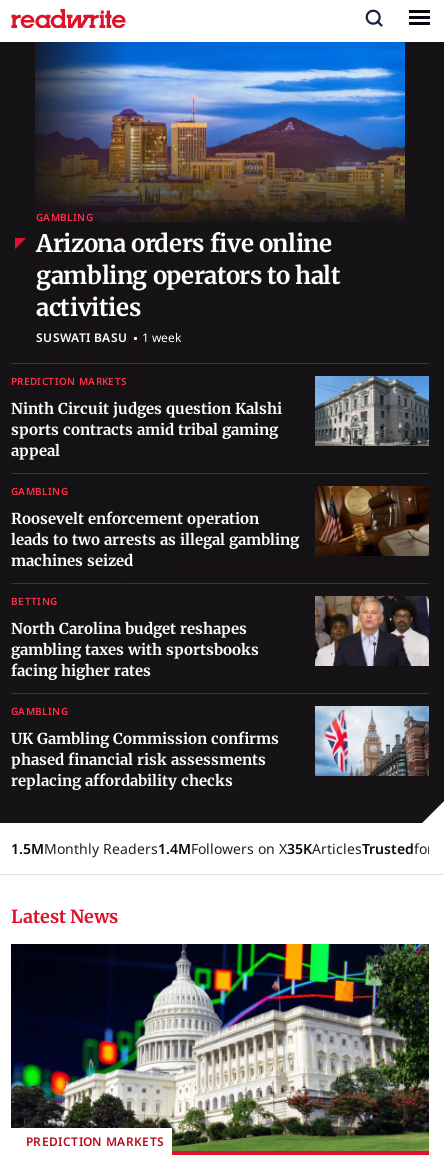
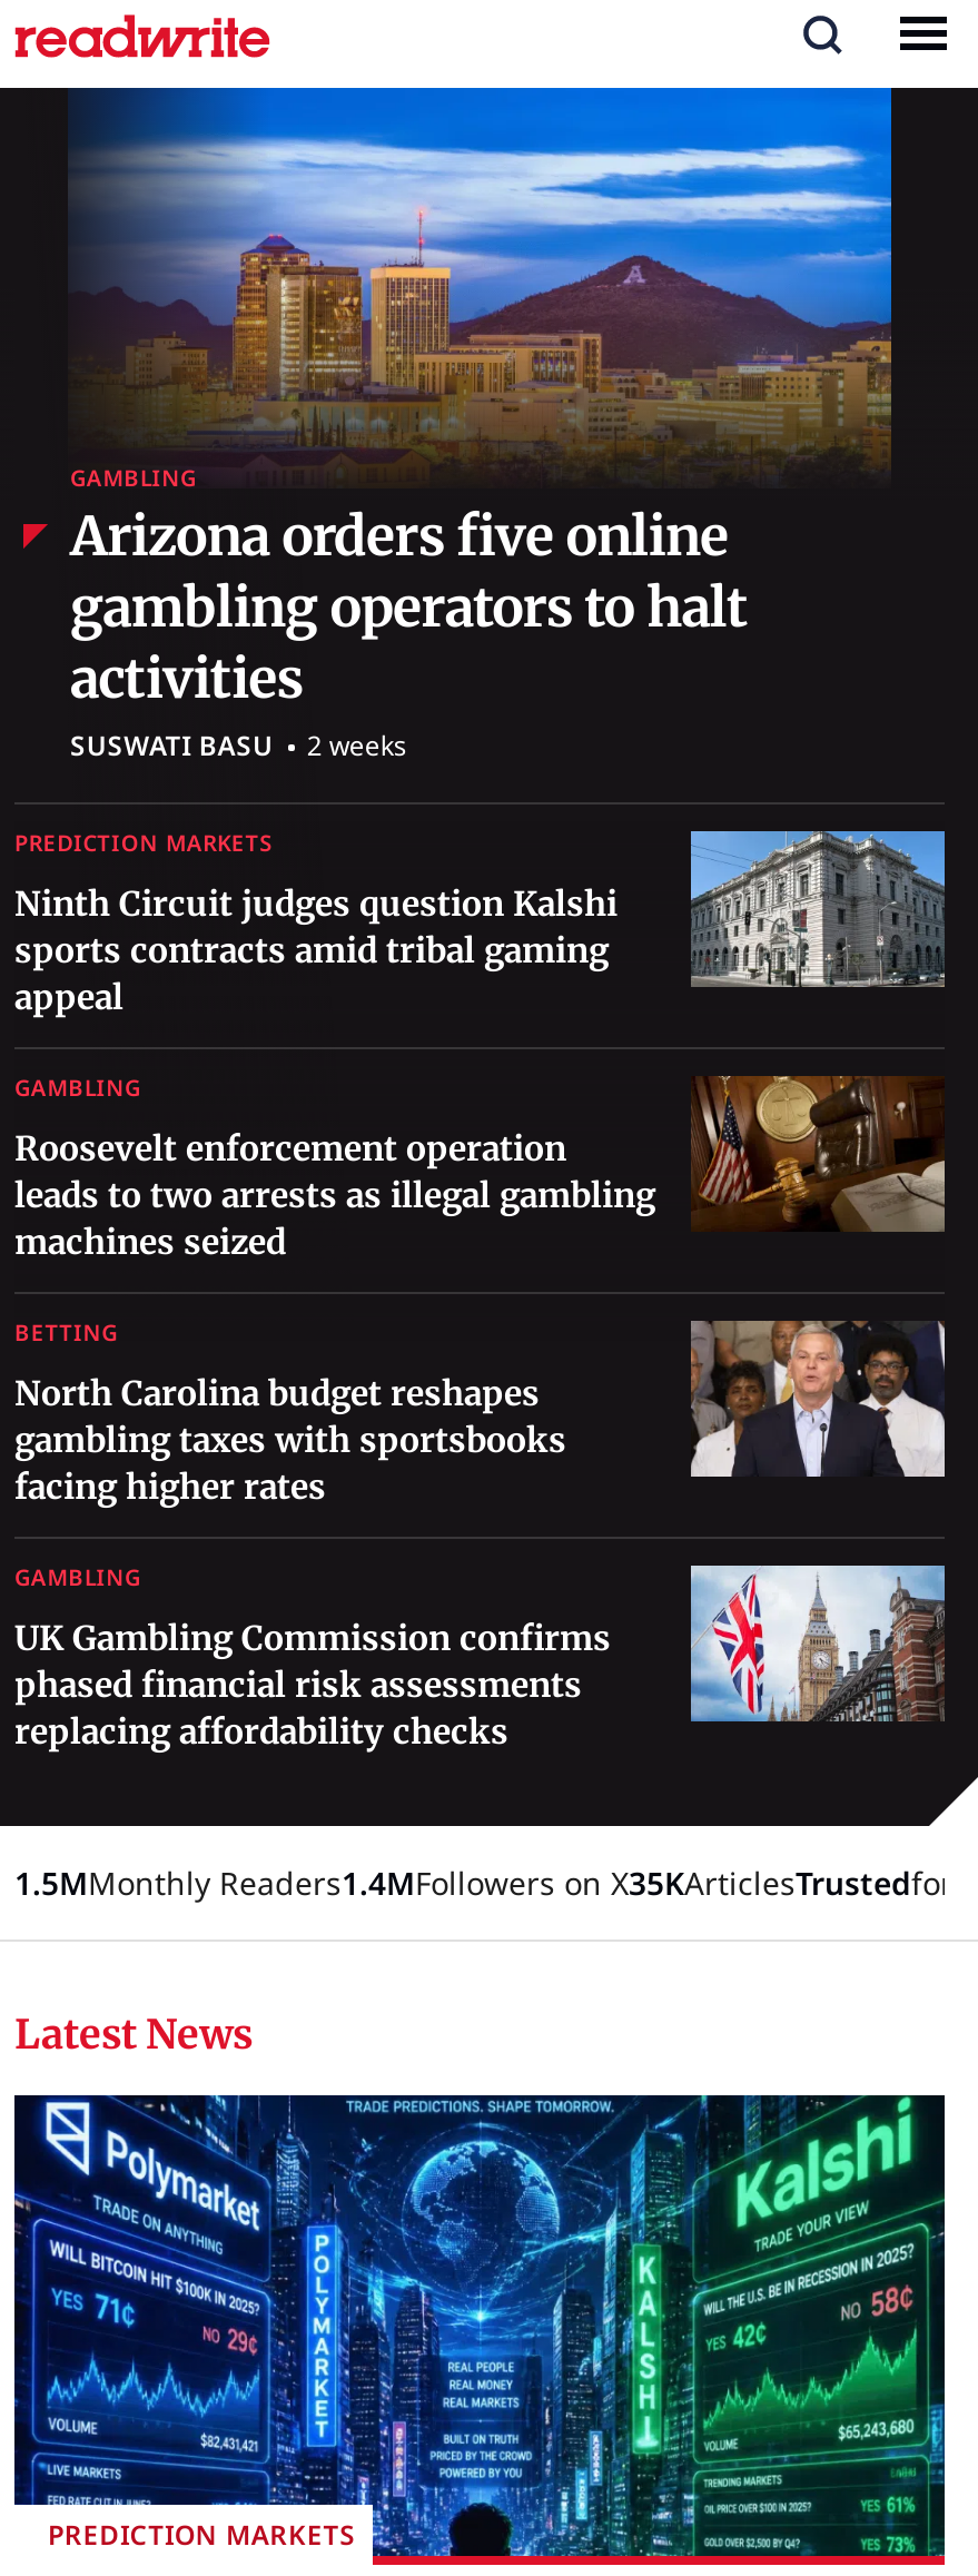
- SUSWATI BASU 1 week
+ SUSWATI BASU 2 weeks

- [image]
+ [image]
